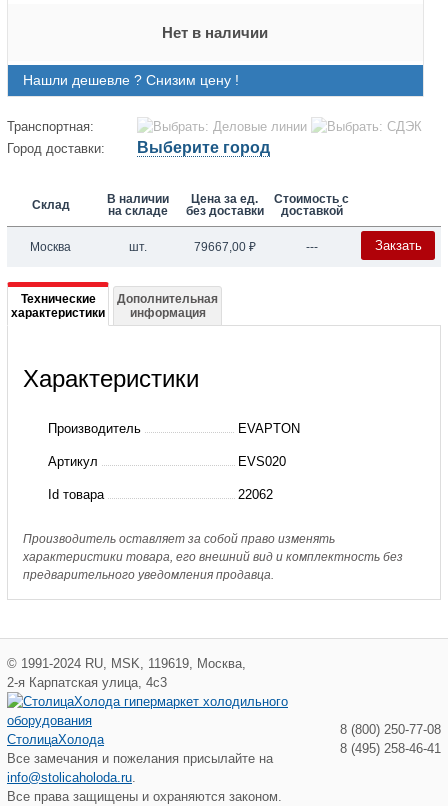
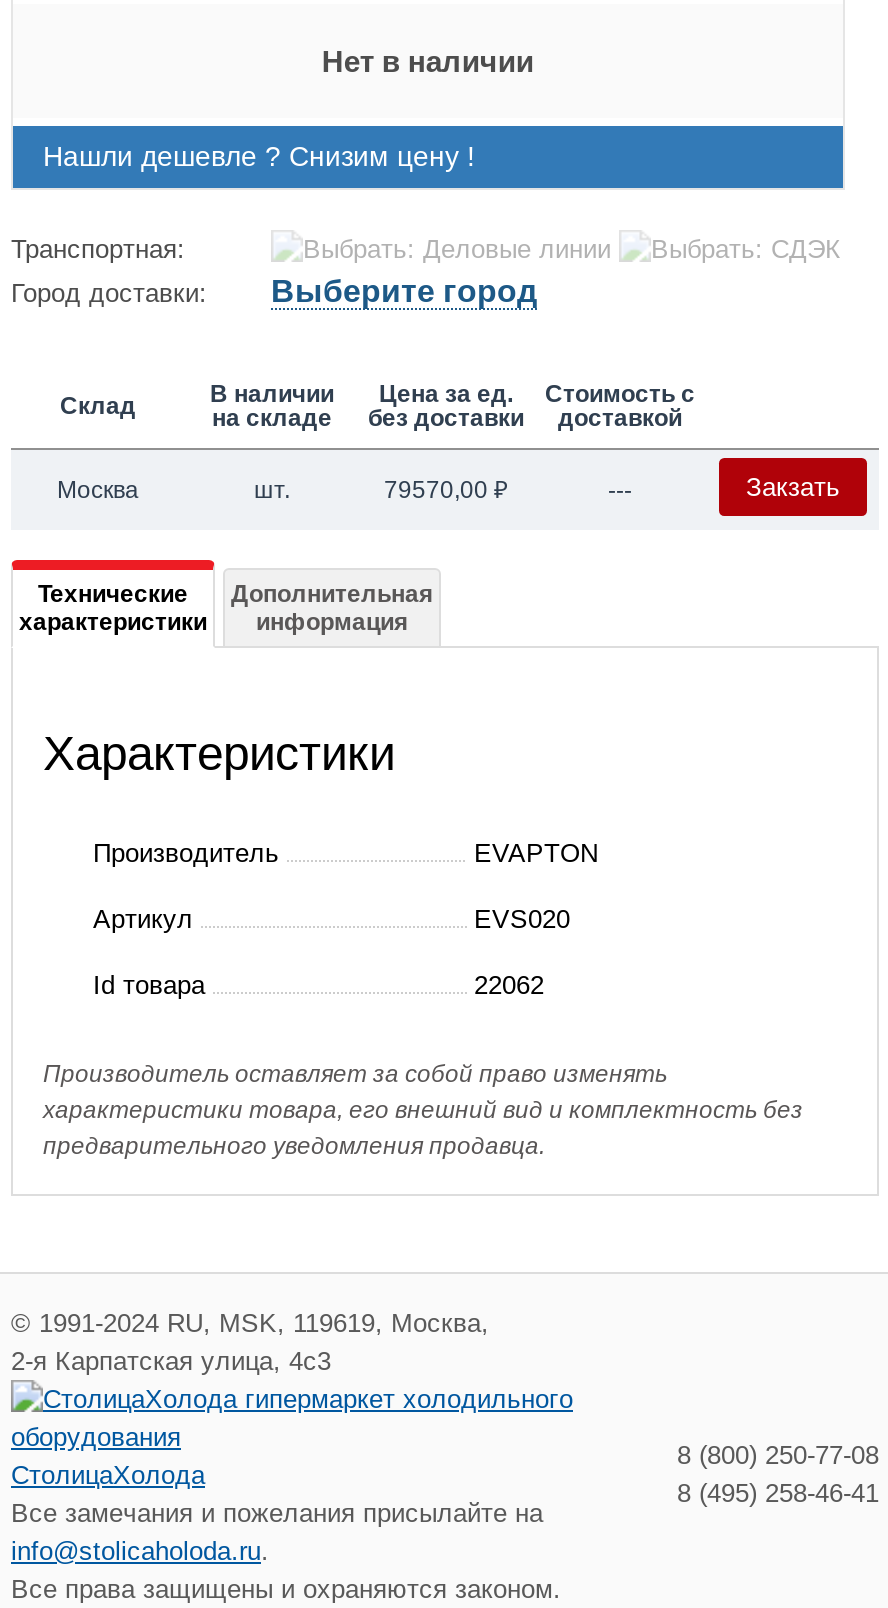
- 79667,00 ₽
+ 79570,00 ₽
